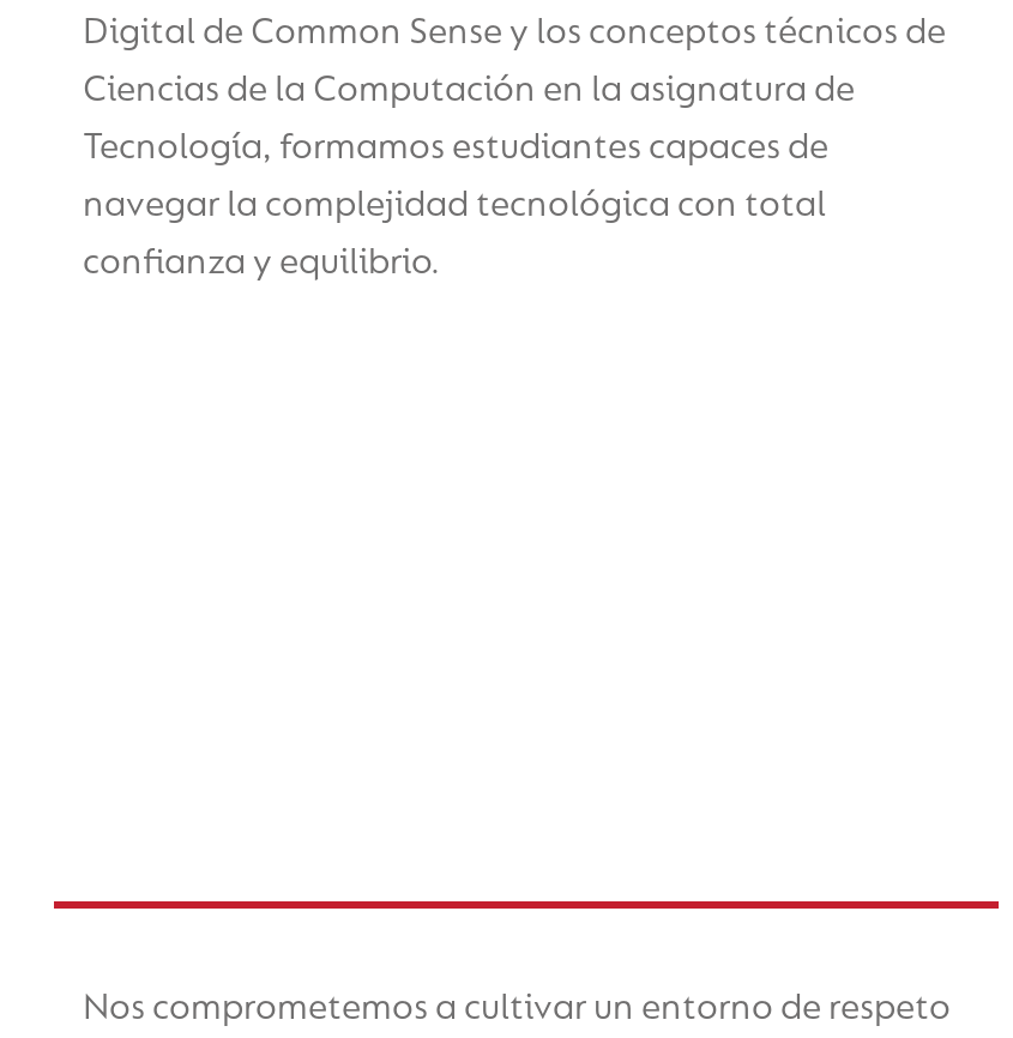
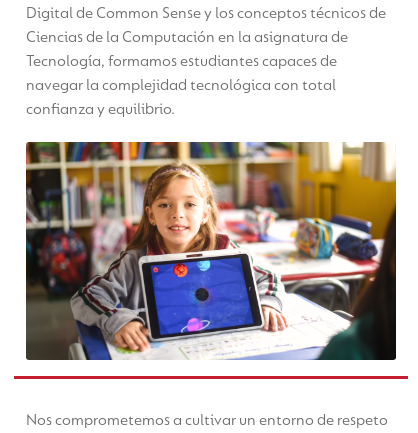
+ [image]
